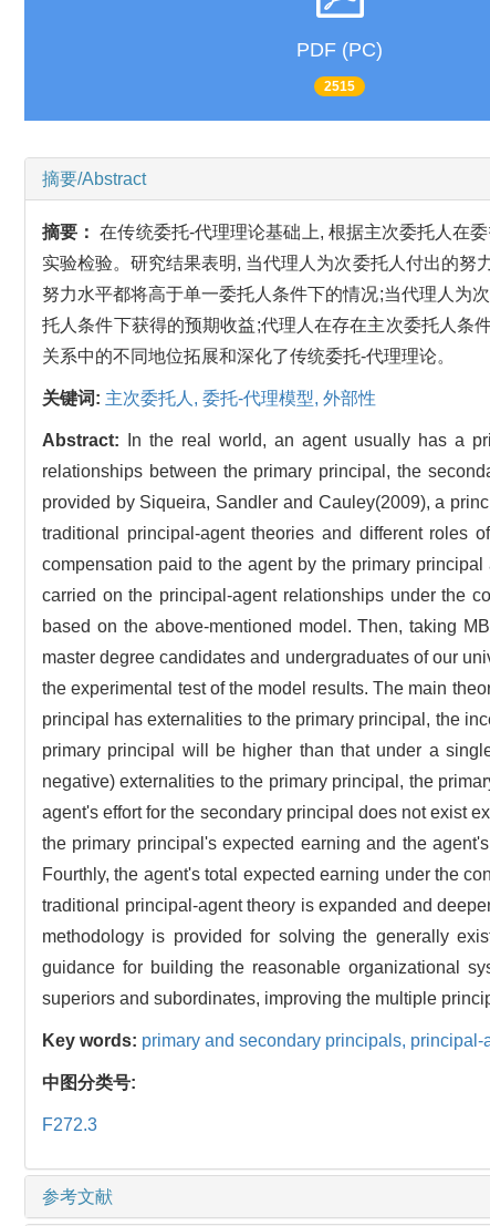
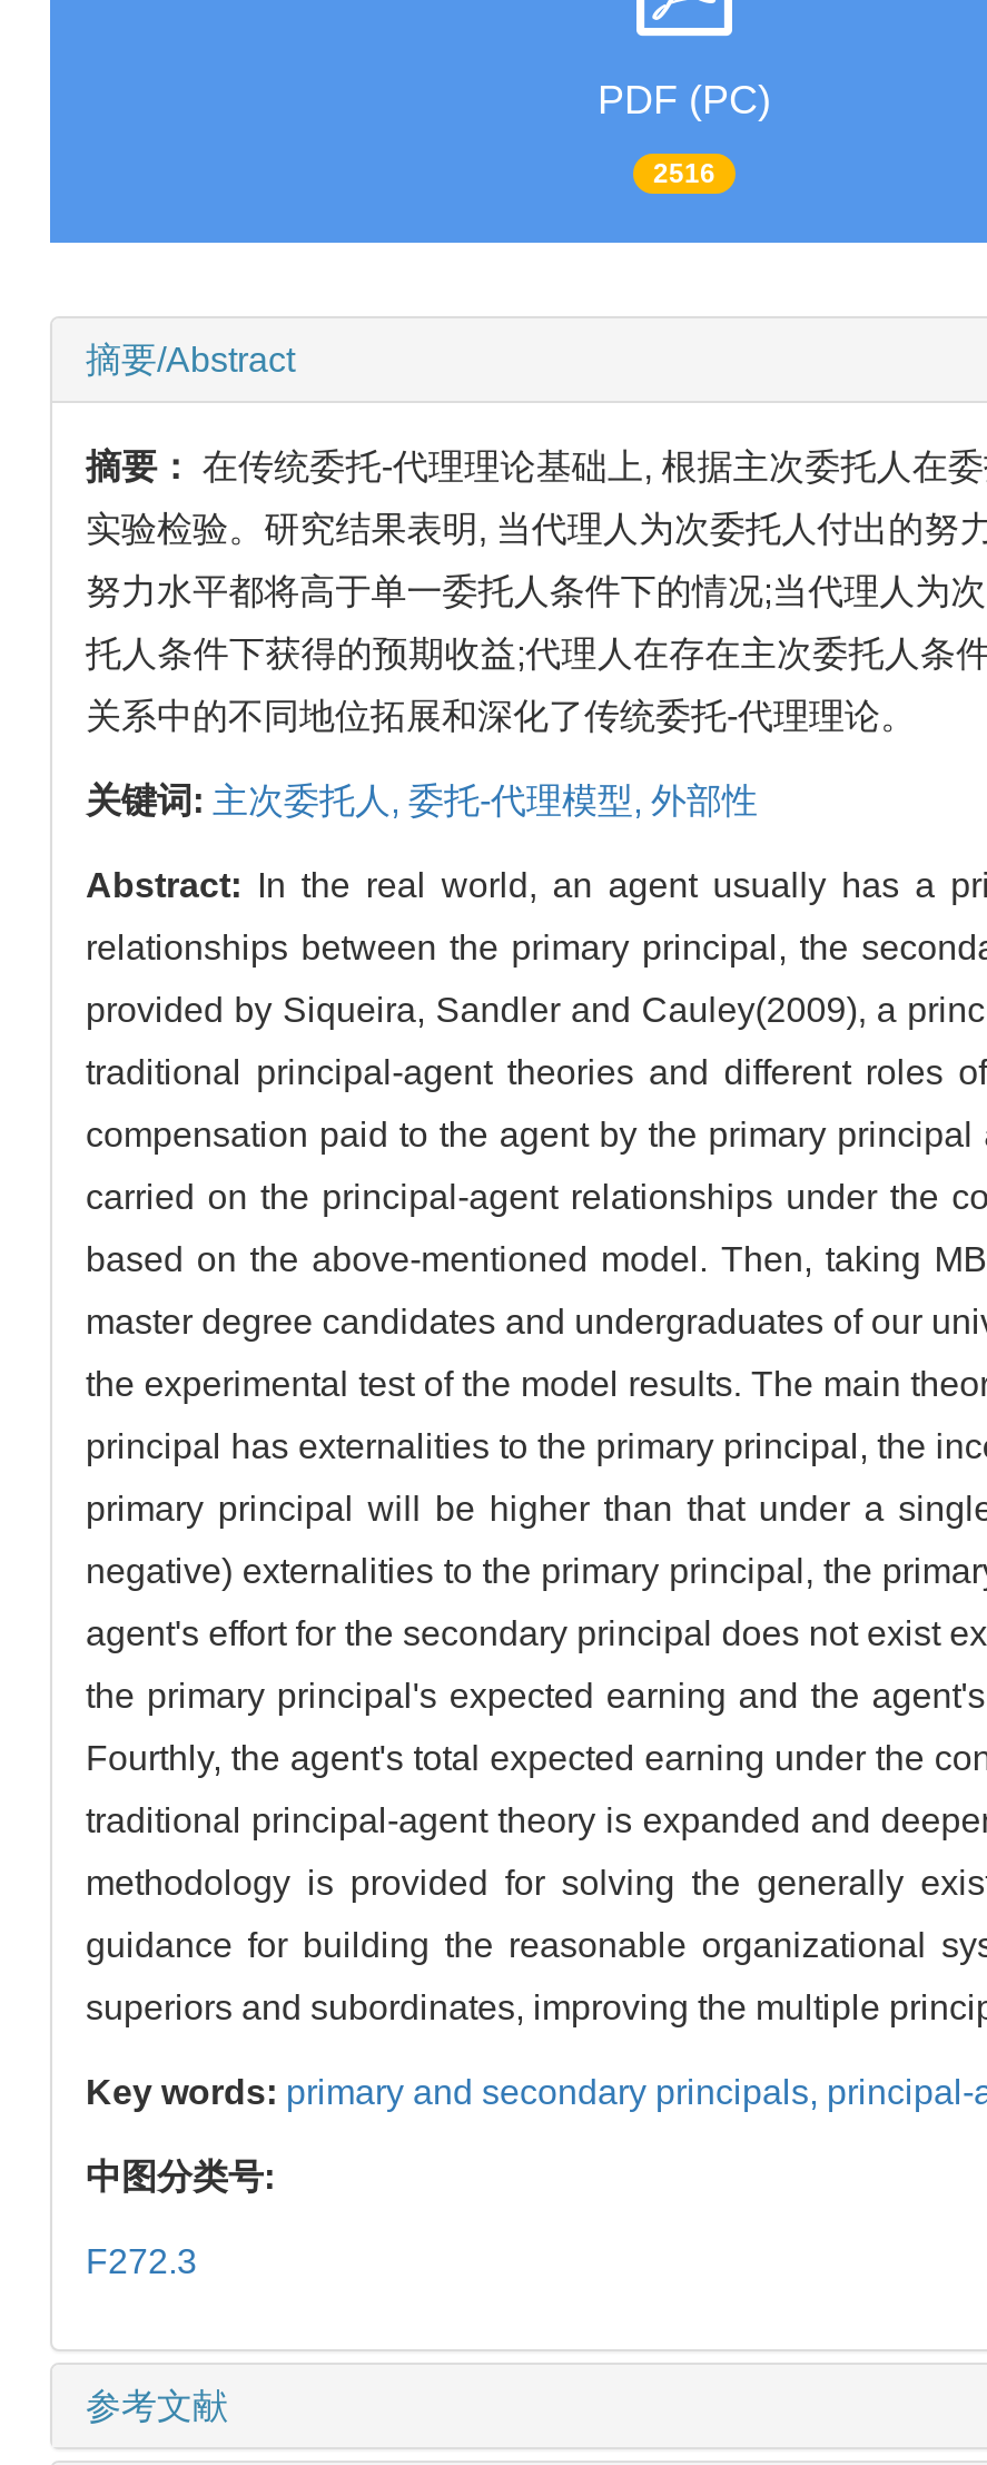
- 2515
+ 2516
